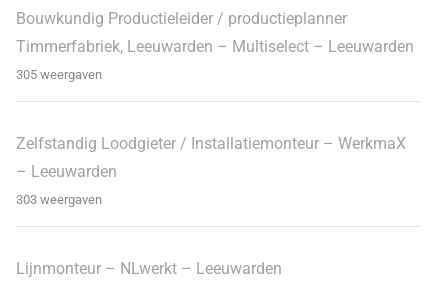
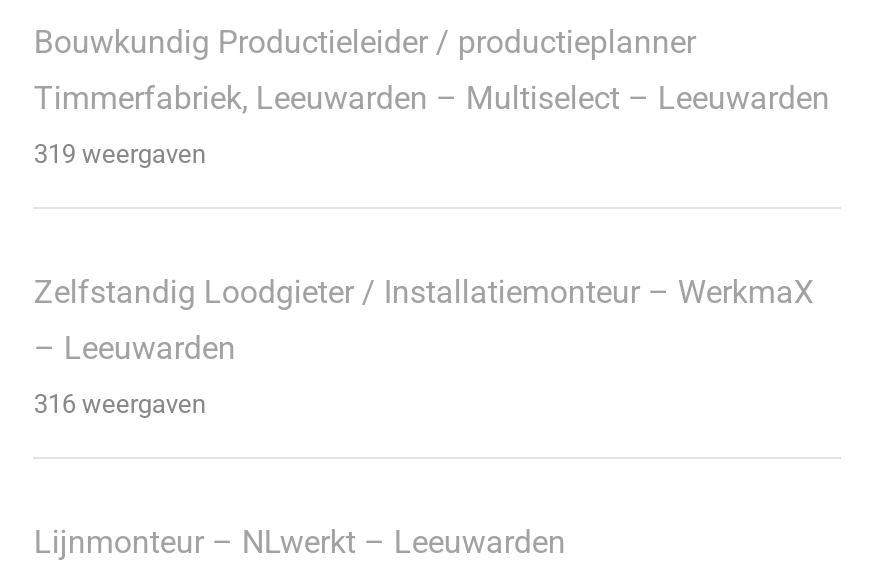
- 305 weergaven
+ 319 weergaven

- 303 weergaven
+ 316 weergaven
